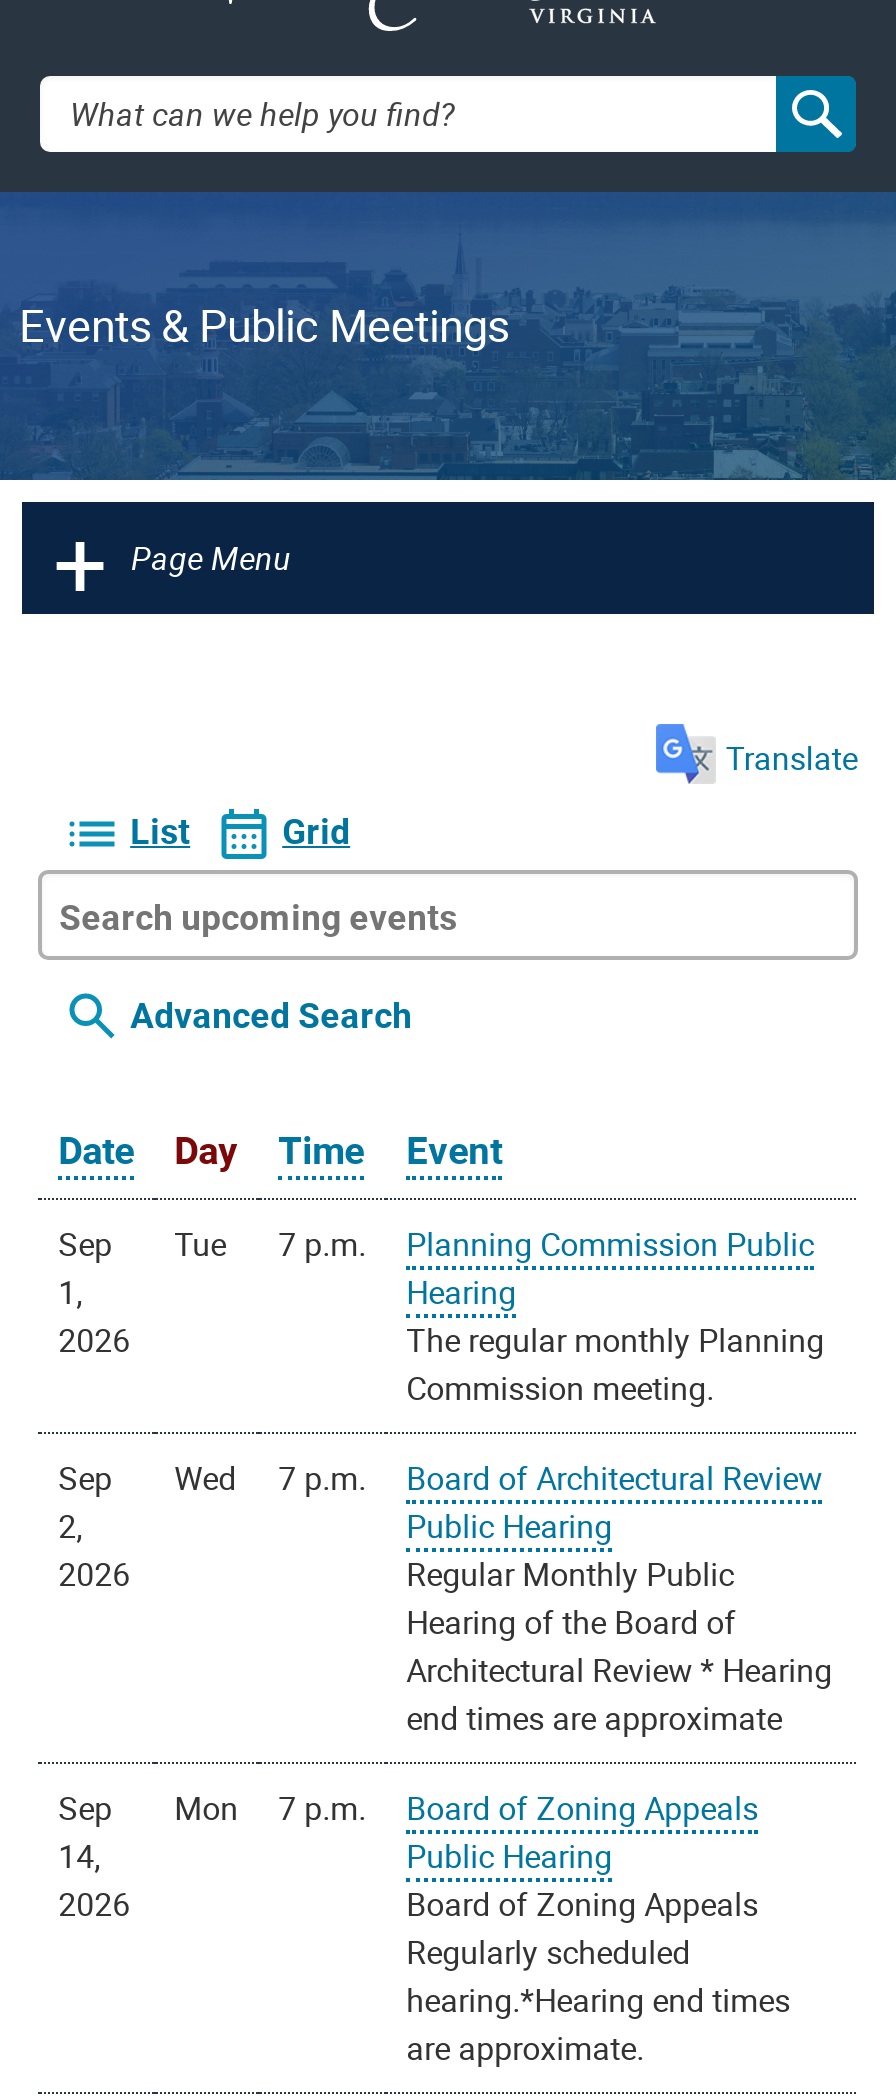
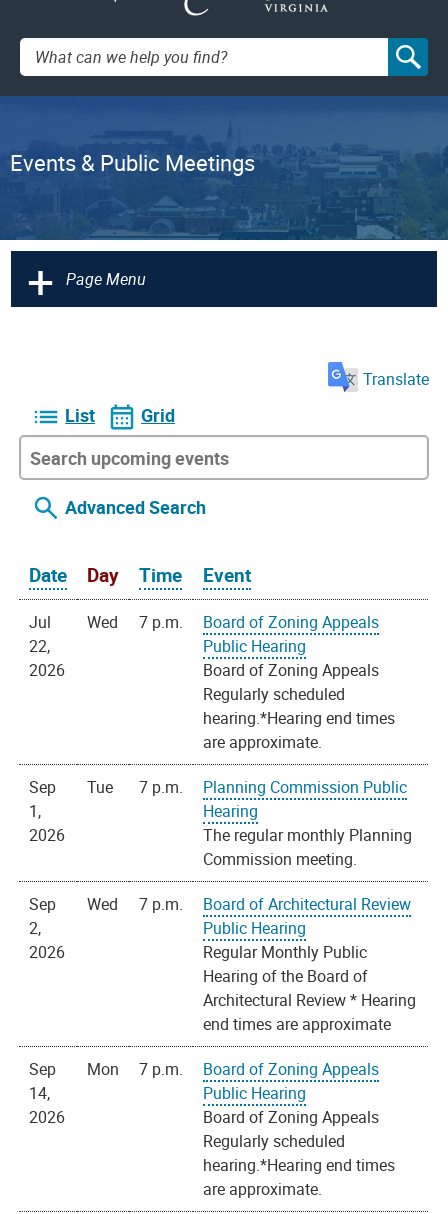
+ Jul
+ 22,
+ 2026

+ Wed
+ 7 p.m.
+ Board of Zoning Appeals
+ Public Hearing
+ Board of Zoning Appeals
+ Regularly scheduled
+ hearing.*Hearing end times
+ are approximate.
